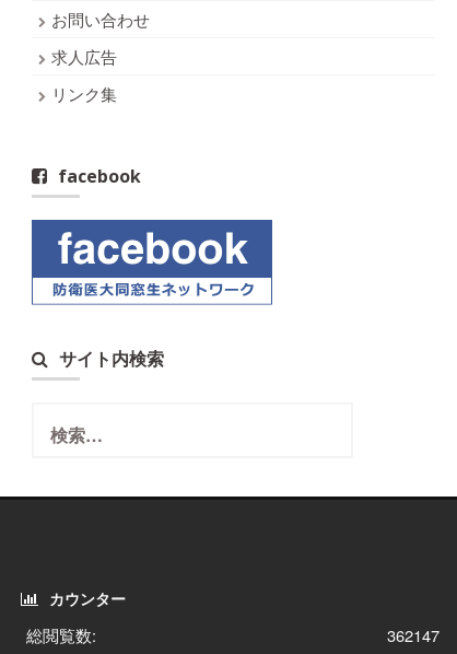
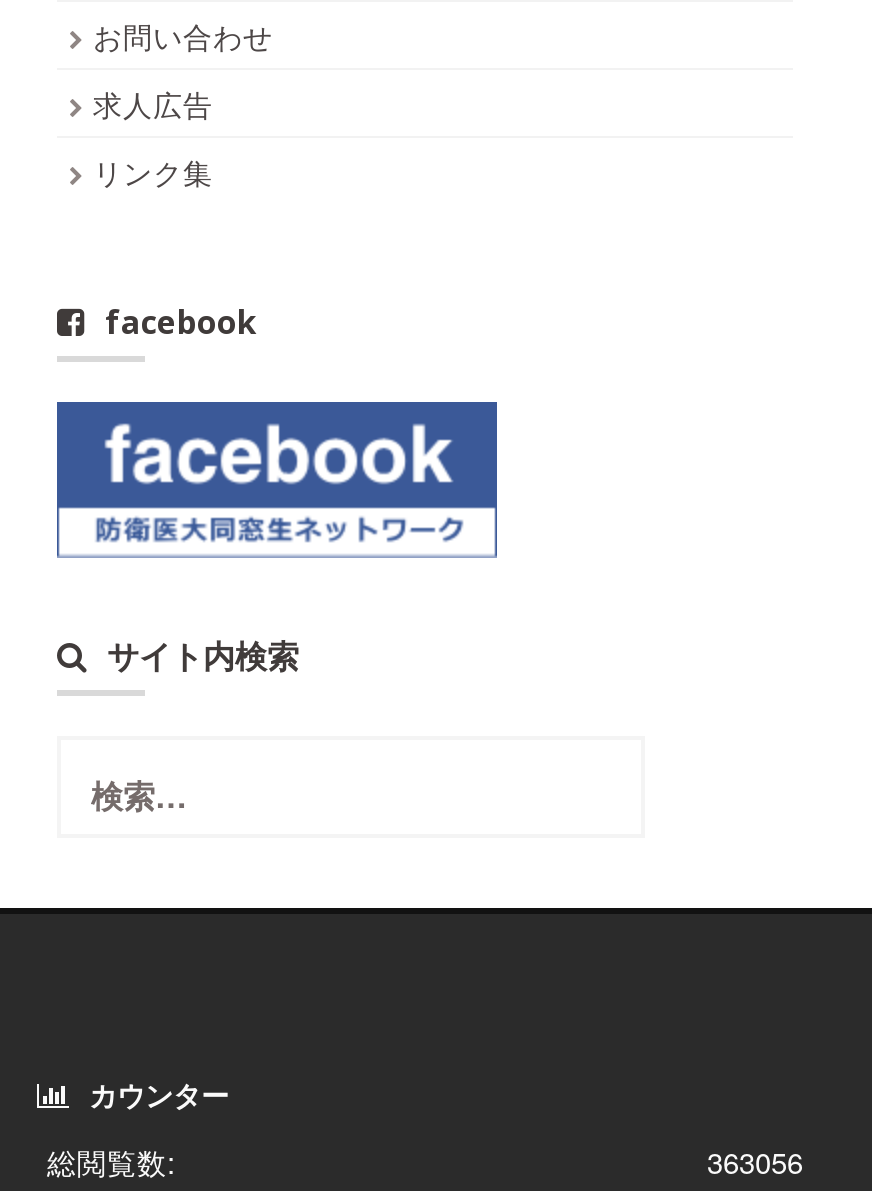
- 362147
+ 363056
